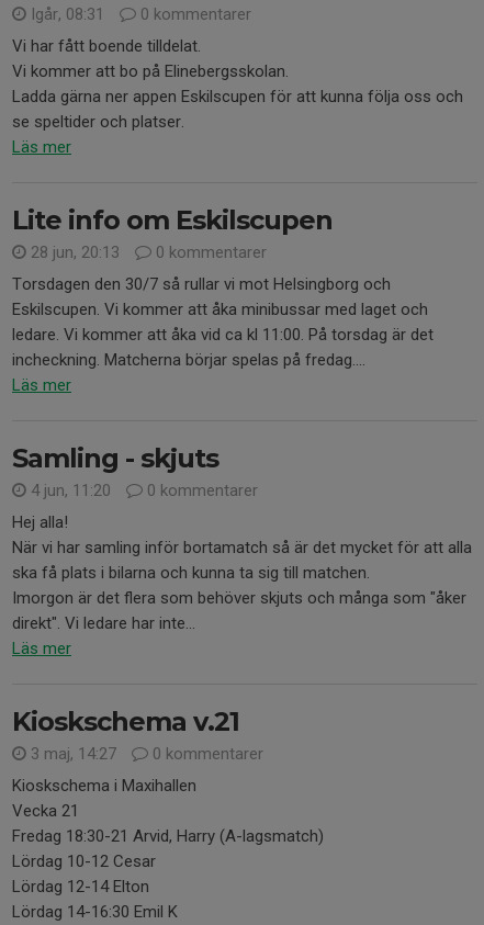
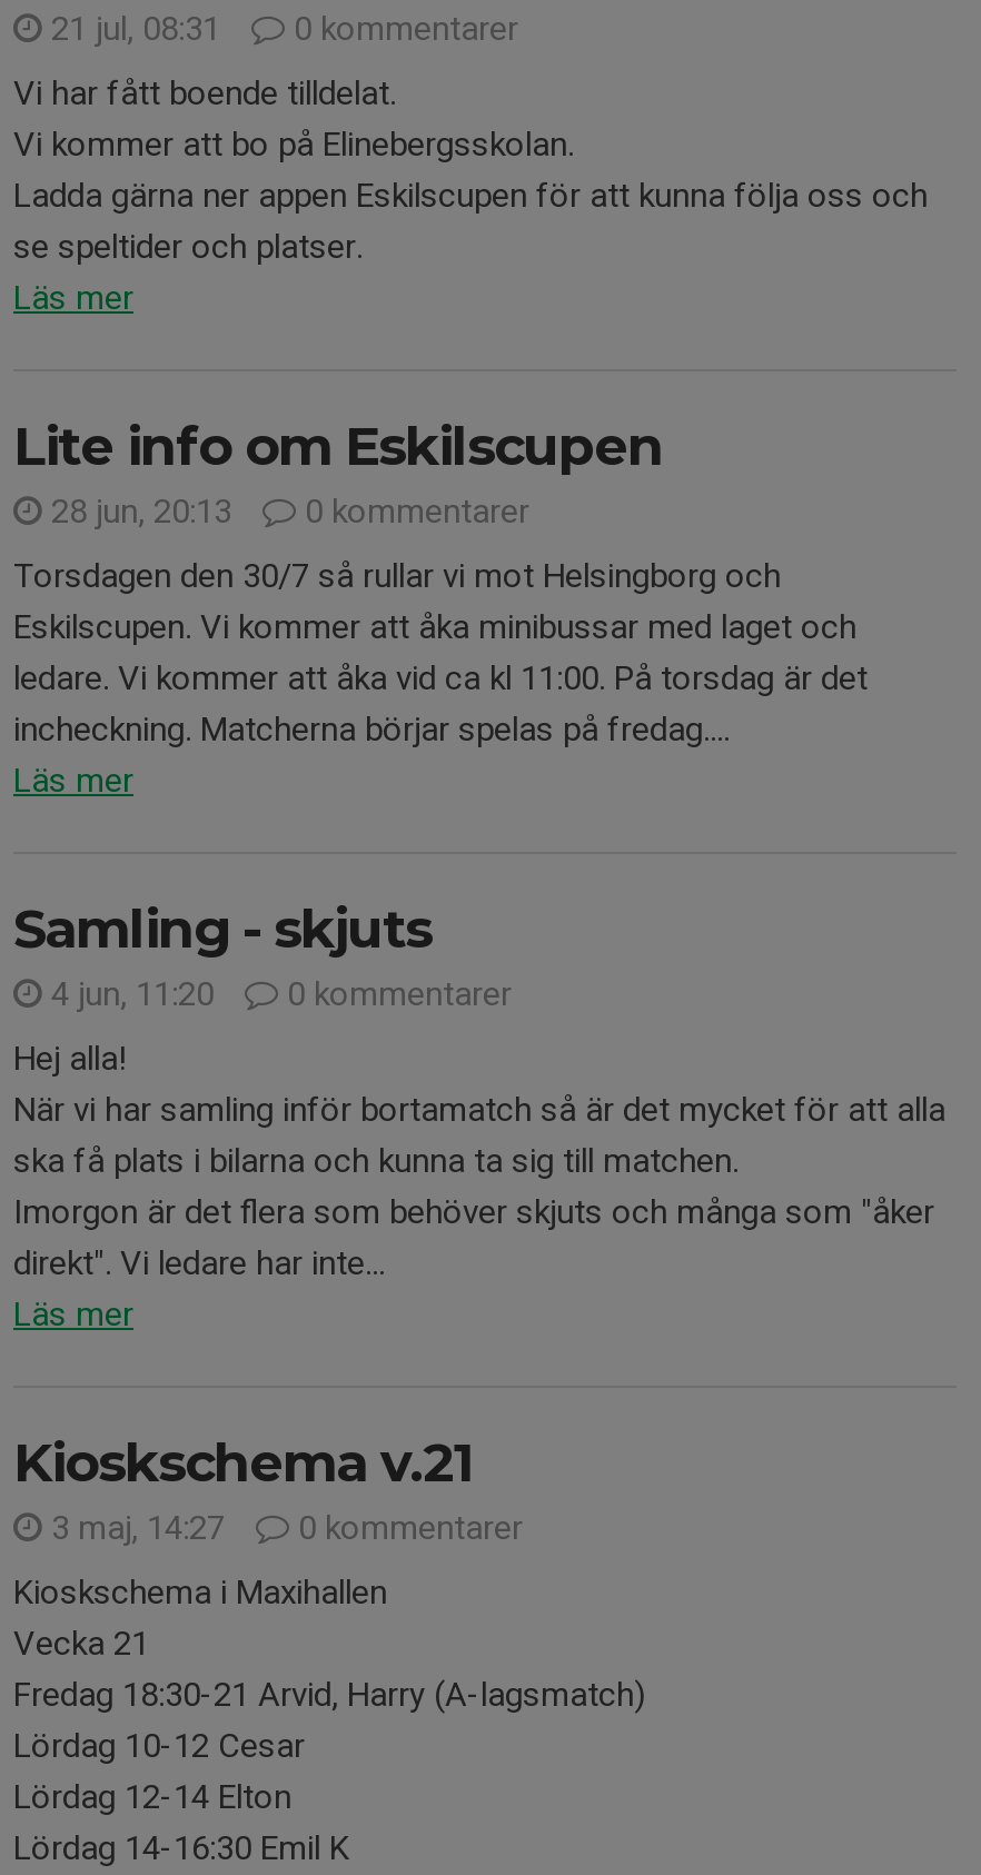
- Igår, 08:31 0 kommentarer
+ 21 jul, 08:31 0 kommentarer
